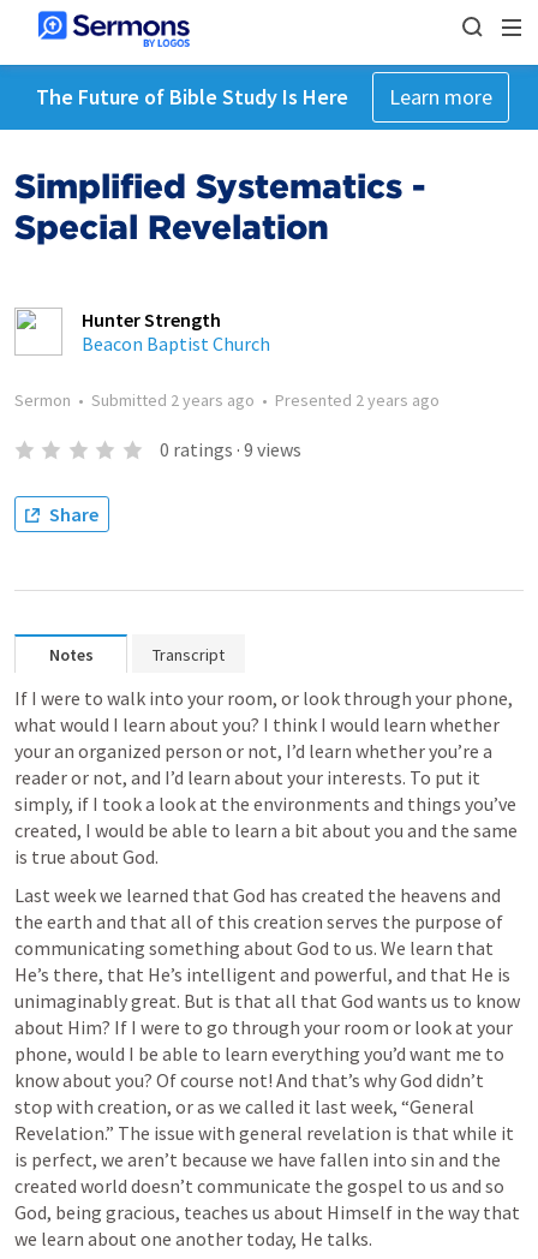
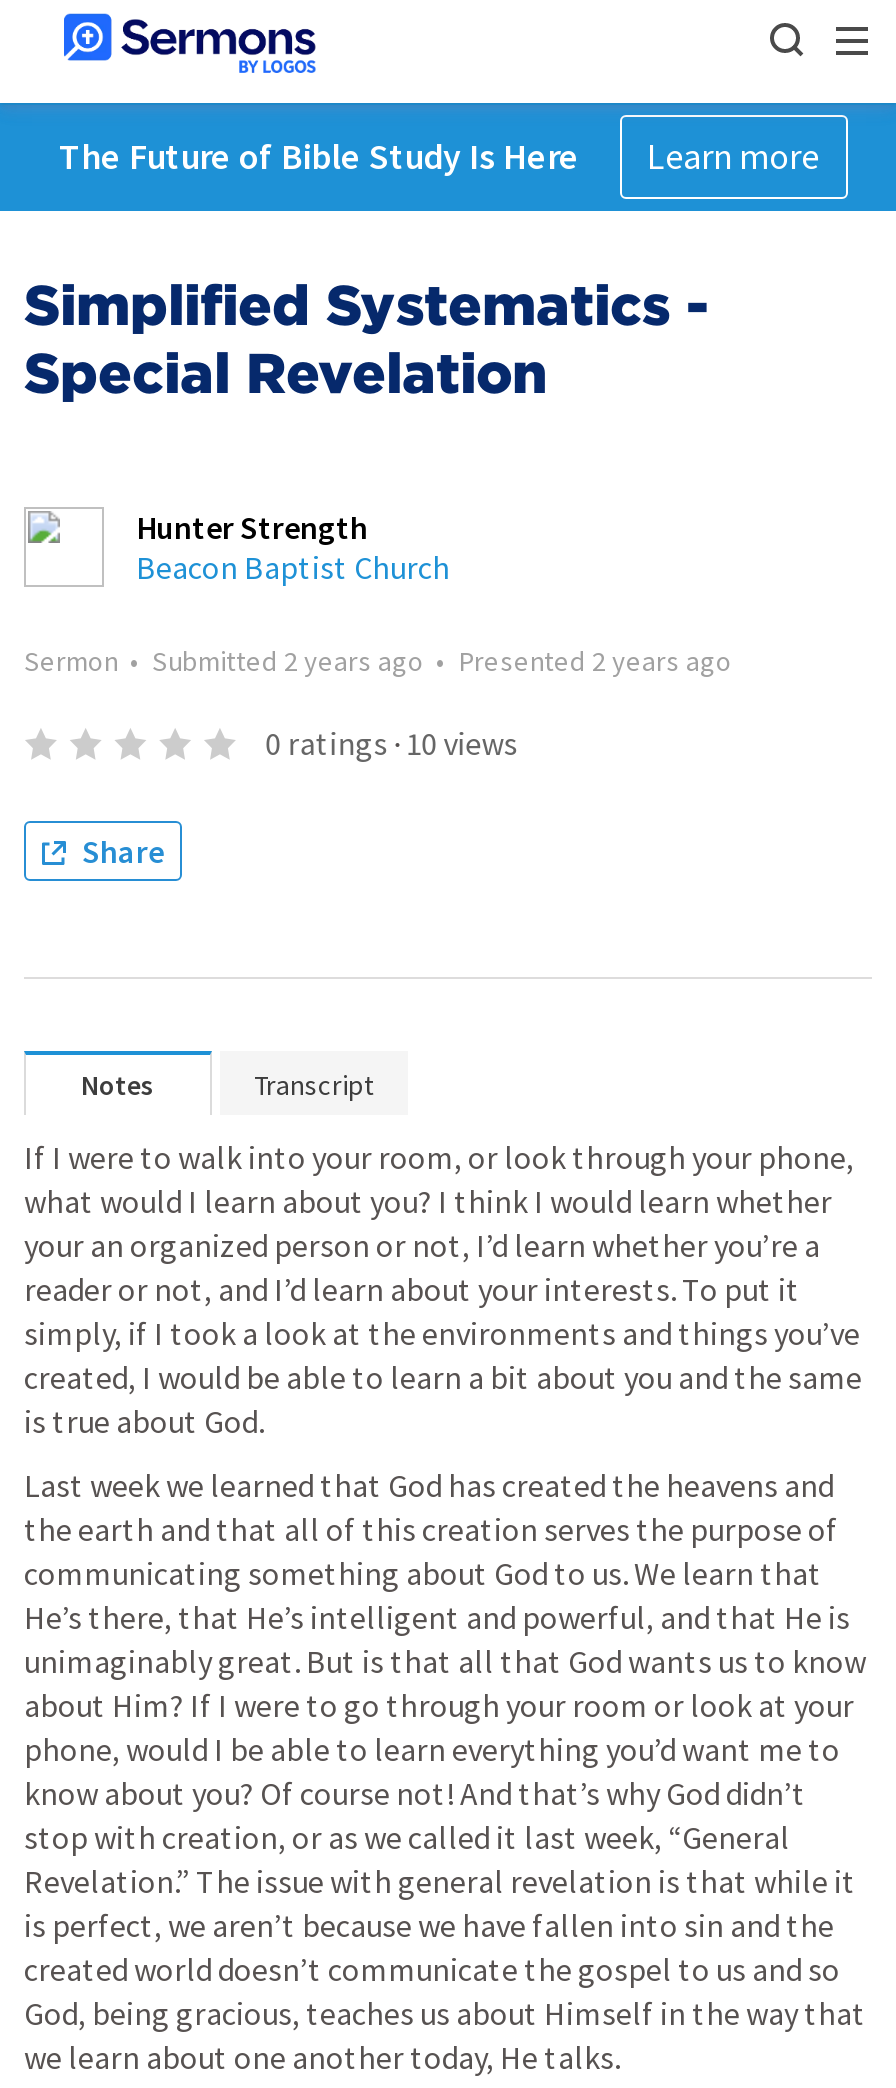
- 0 ratings · 9 views
+ 0 ratings · 10 views
